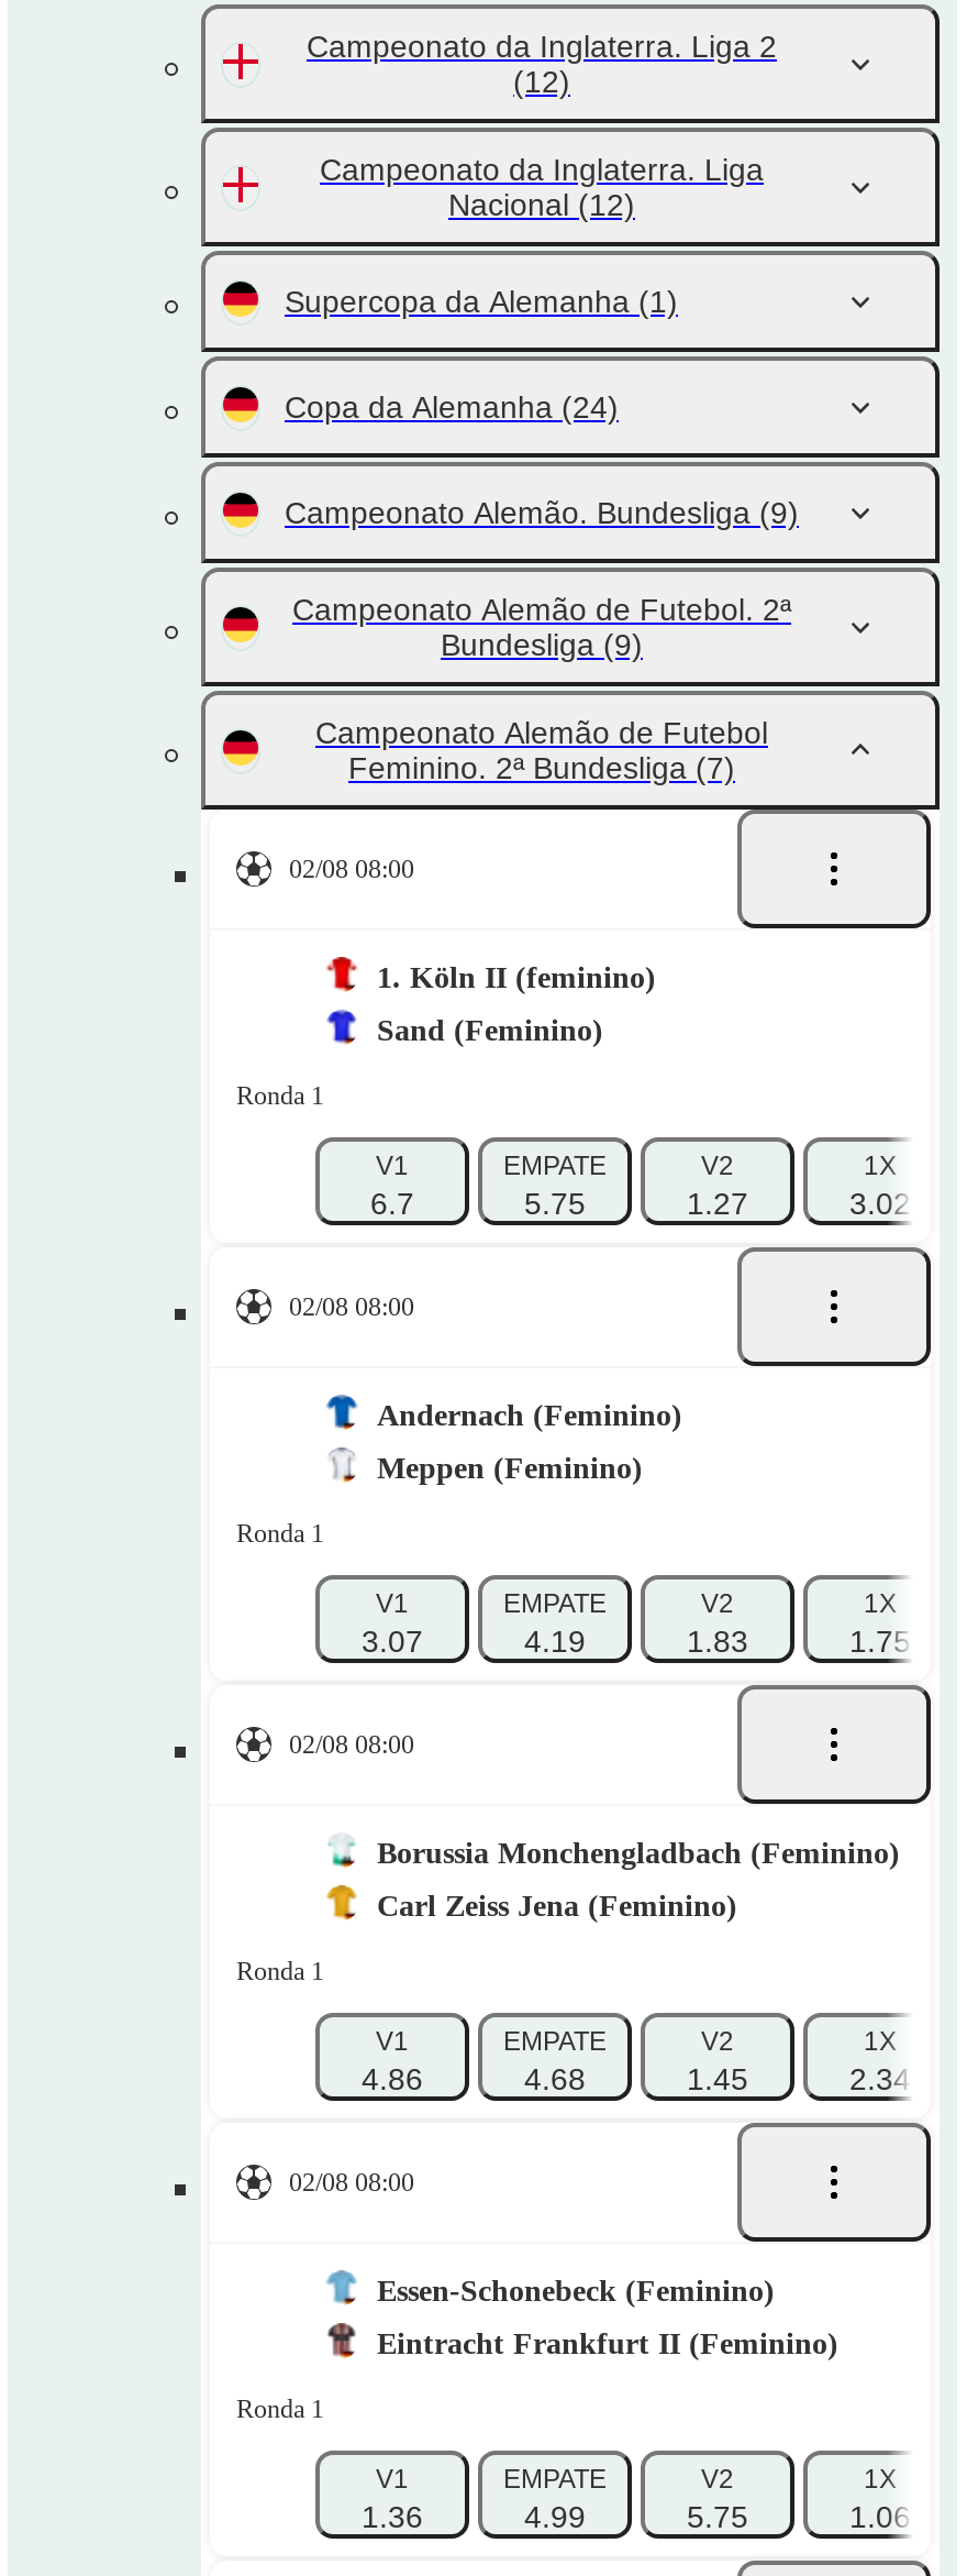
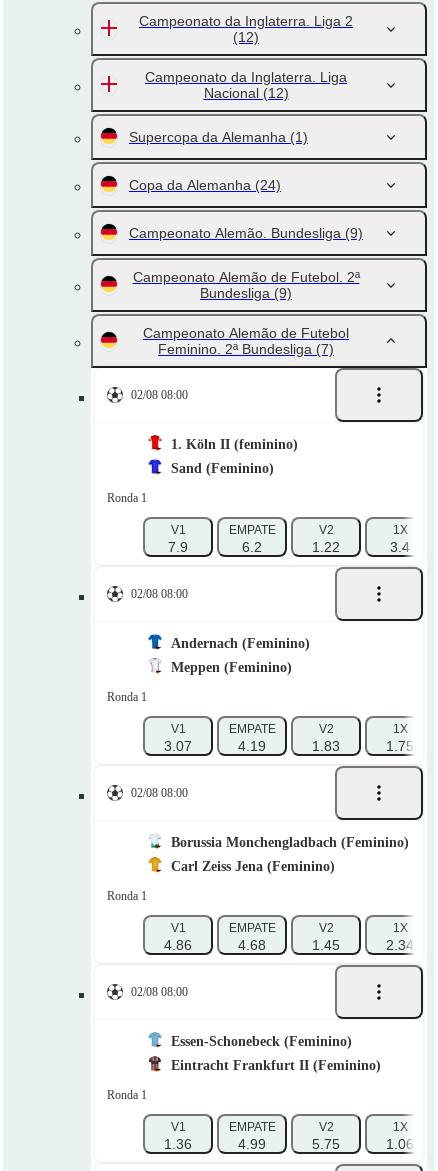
- 6.7
+ 7.9

- 5.75
+ 6.2

- 1.27
+ 1.22

- 3.02
+ 3.4
